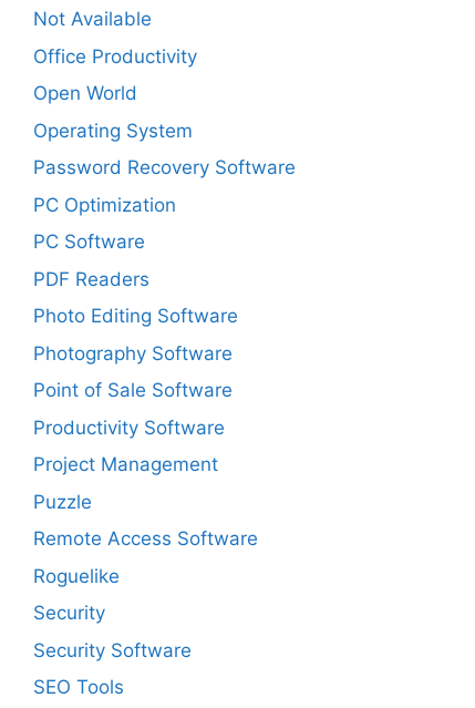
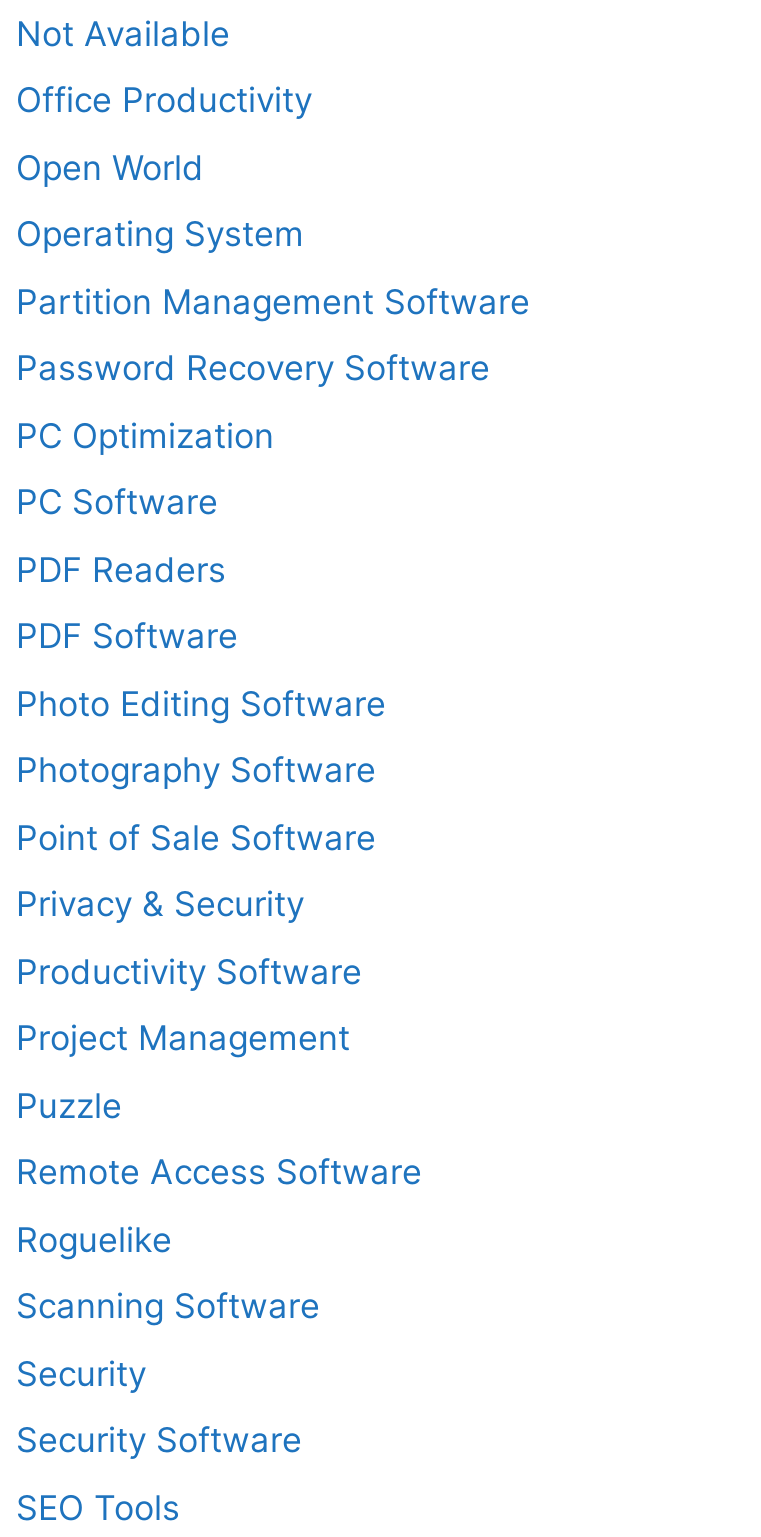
+ Partition Management Software

+ PDF Software

+ Privacy & Security

+ Scanning Software
